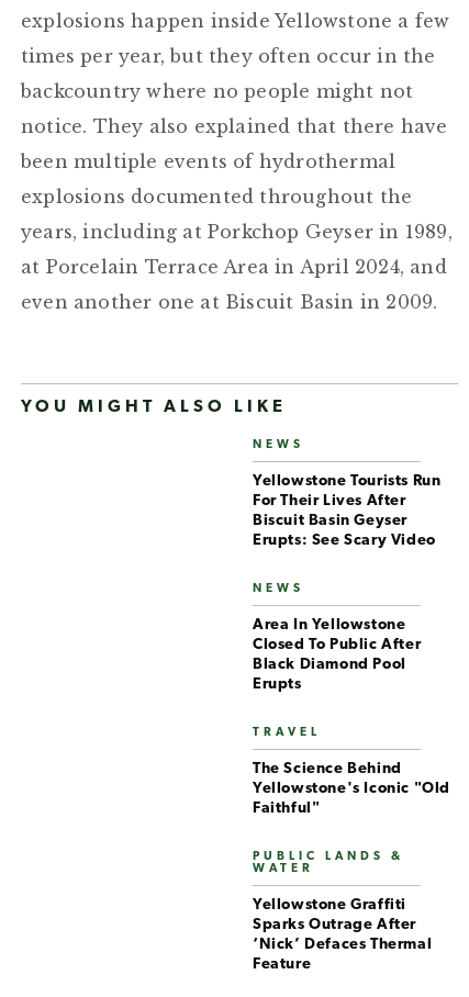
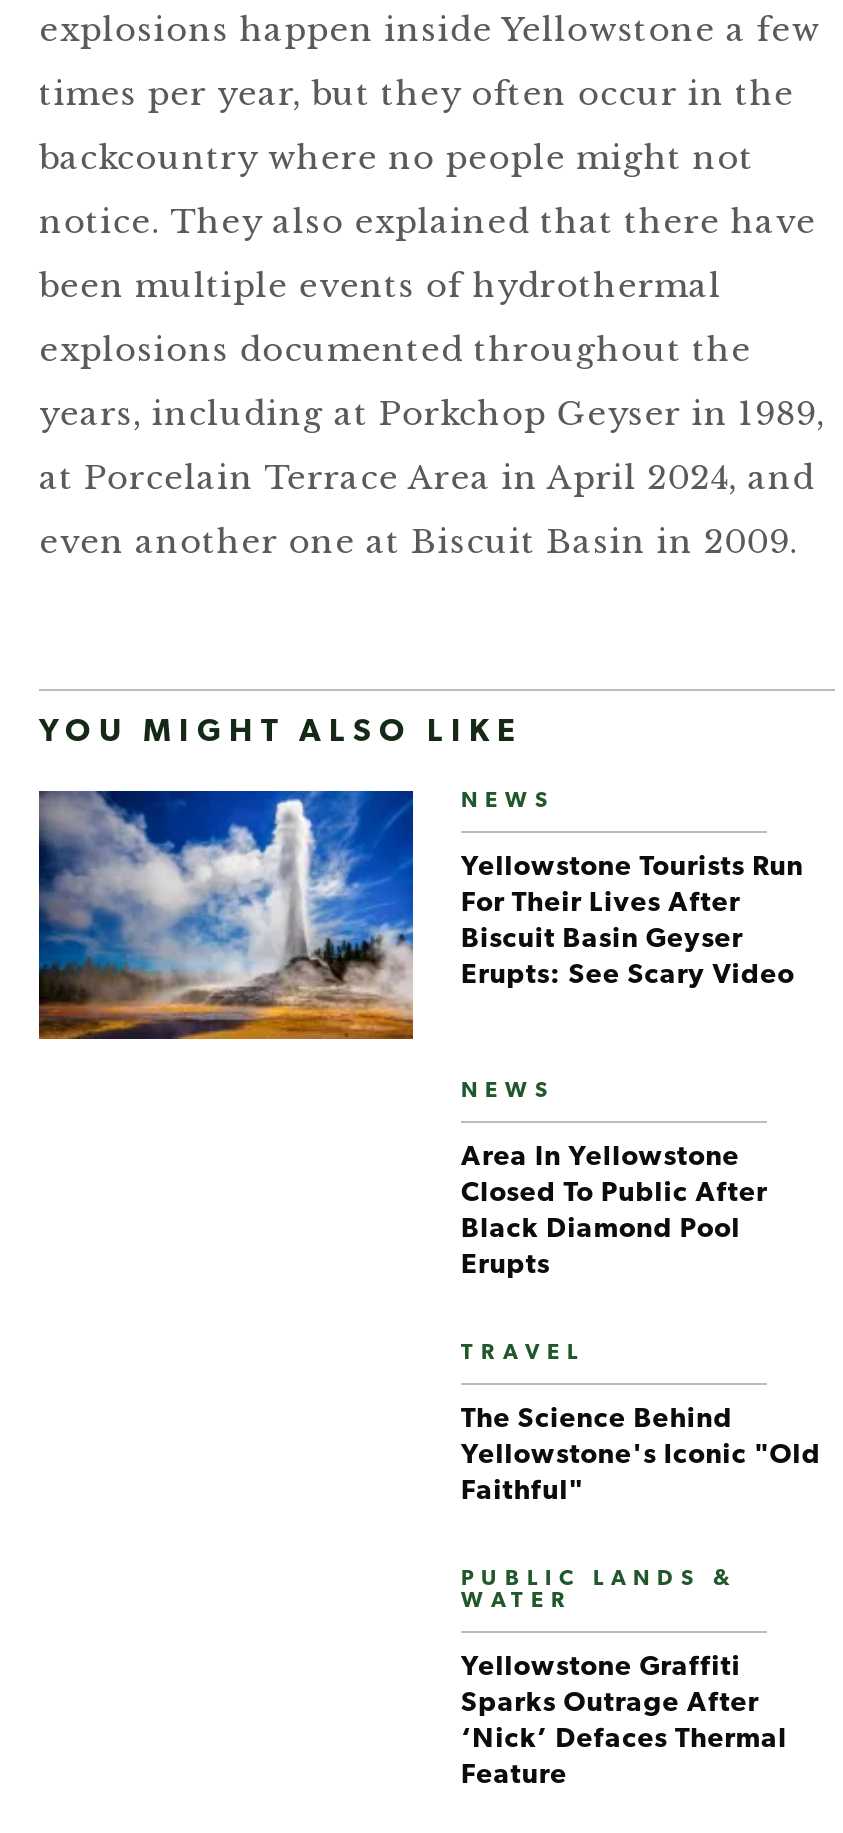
+ [image]
